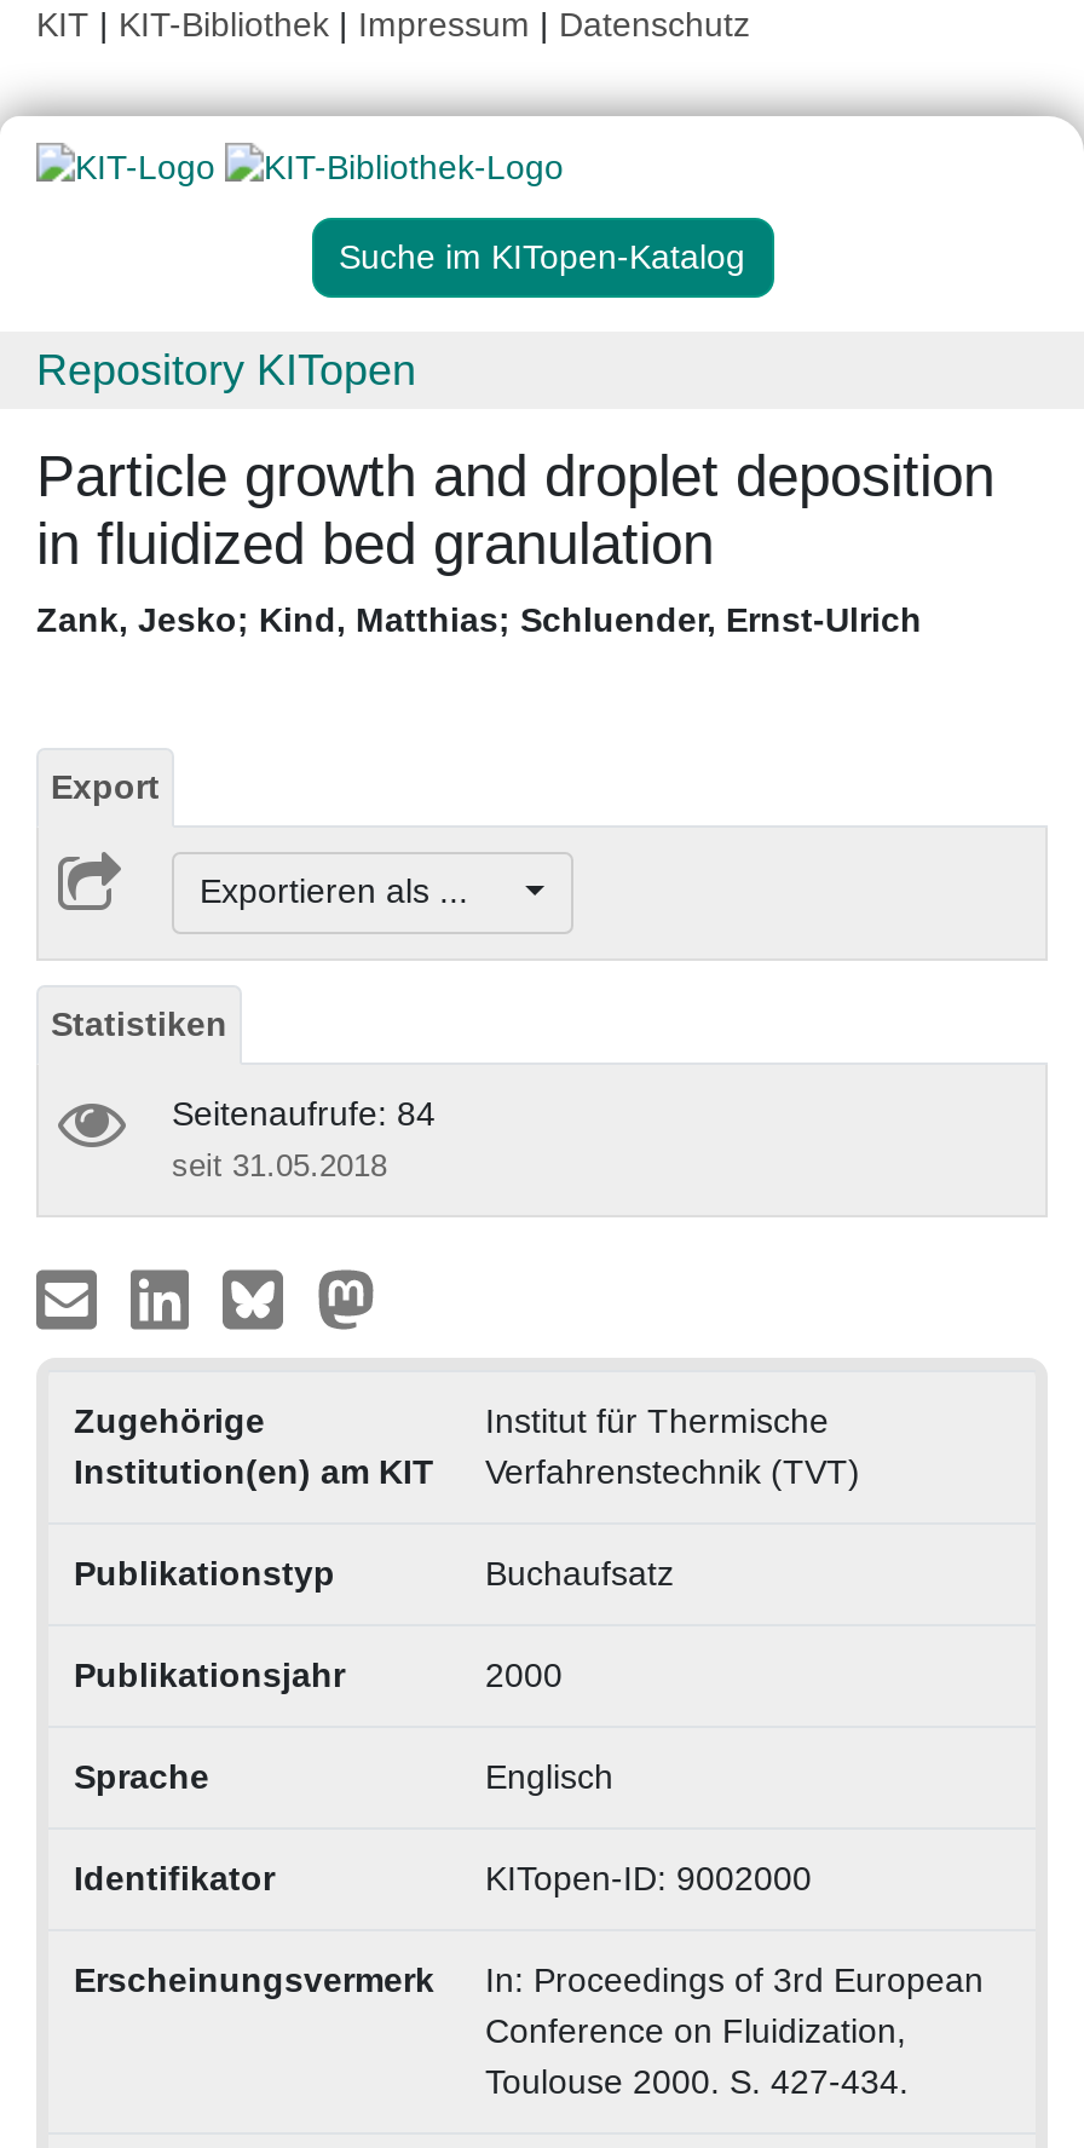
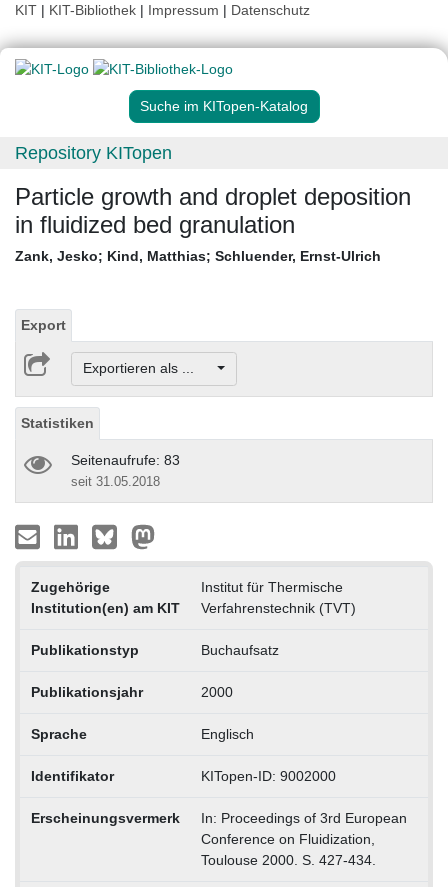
- Seitenaufrufe: 84
+ Seitenaufrufe: 83
